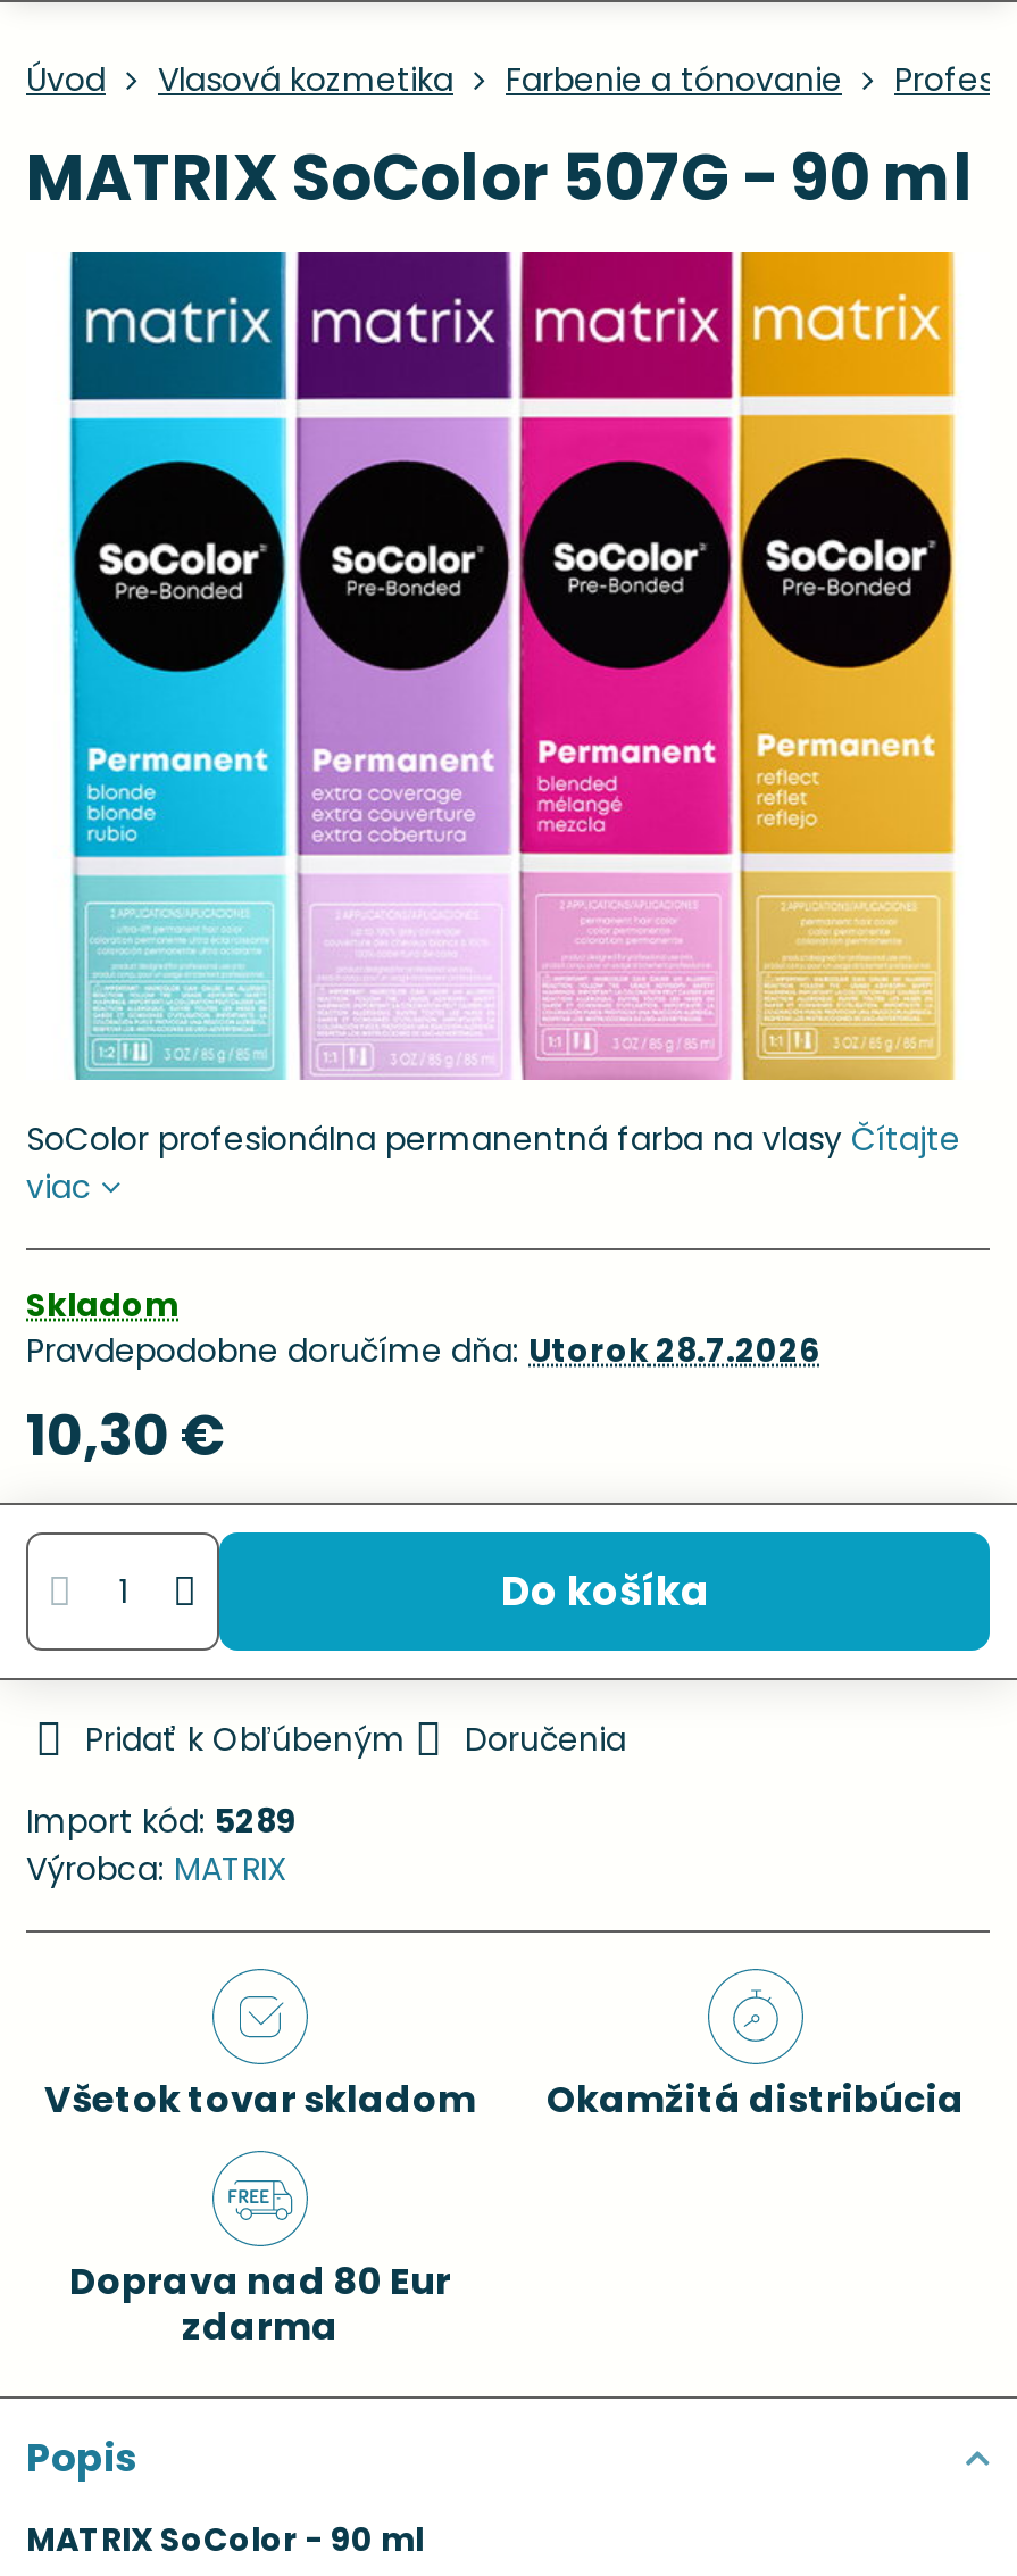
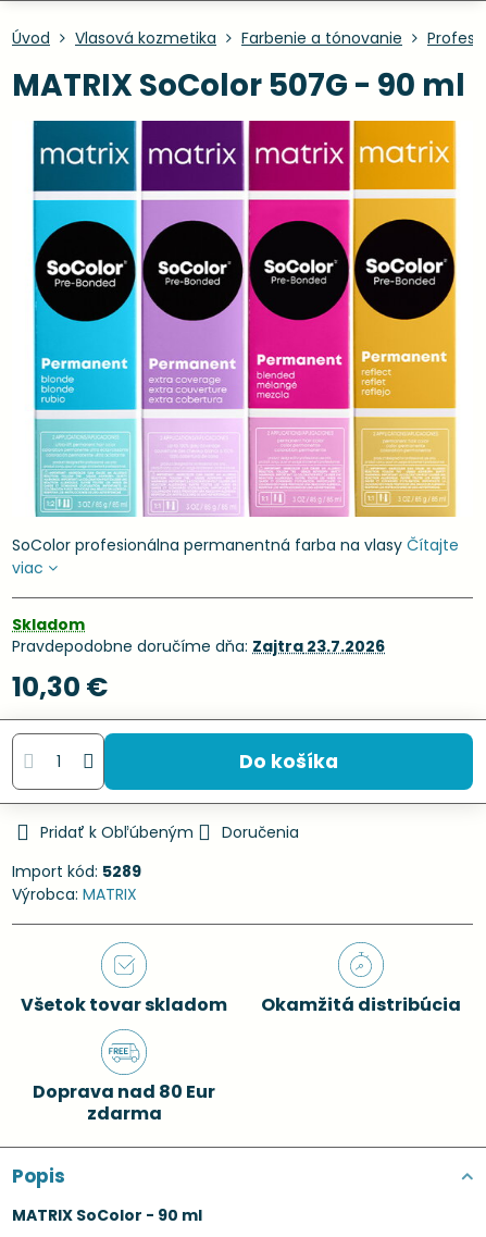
- Pravdepodobne doručíme dňa: Utorok 28.7.2026
+ Pravdepodobne doručíme dňa: Zajtra 23.7.2026
